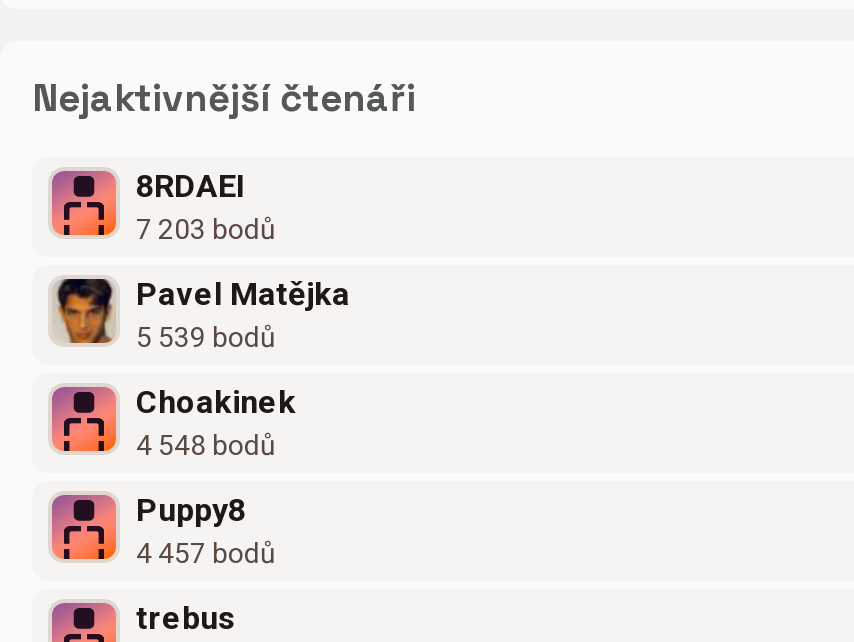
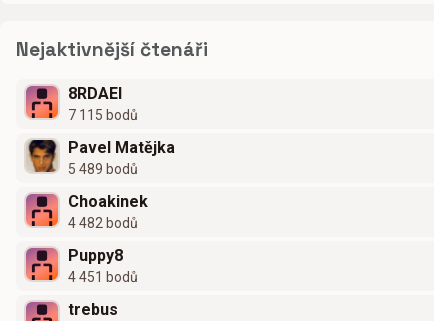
- 7 203 bodů
+ 7 115 bodů

- 5 539 bodů
+ 5 489 bodů

- 4 548 bodů
+ 4 482 bodů

- 4 457 bodů
+ 4 451 bodů
